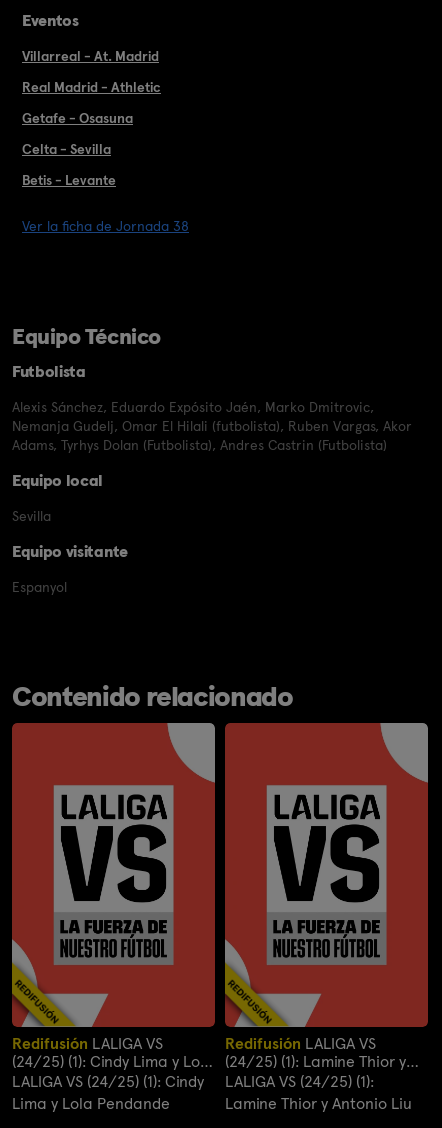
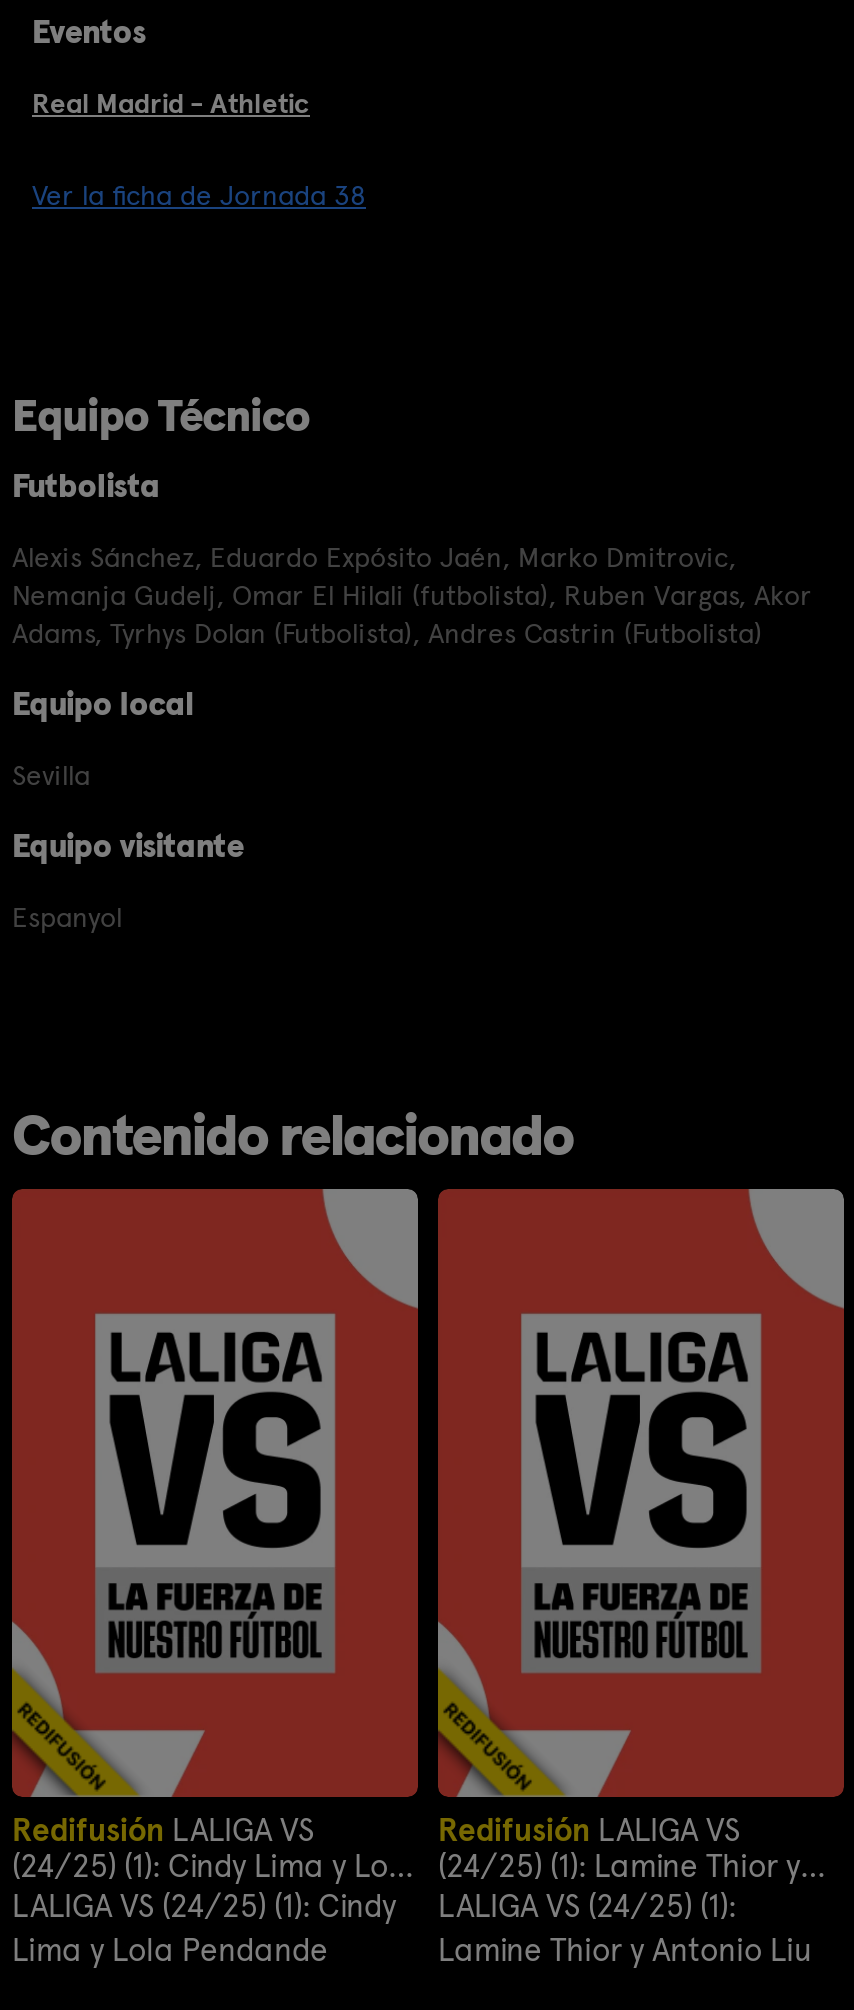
- Villarreal - At. Madrid

- Getafe - Osasuna
- Celta - Sevilla
- Betis - Levante
